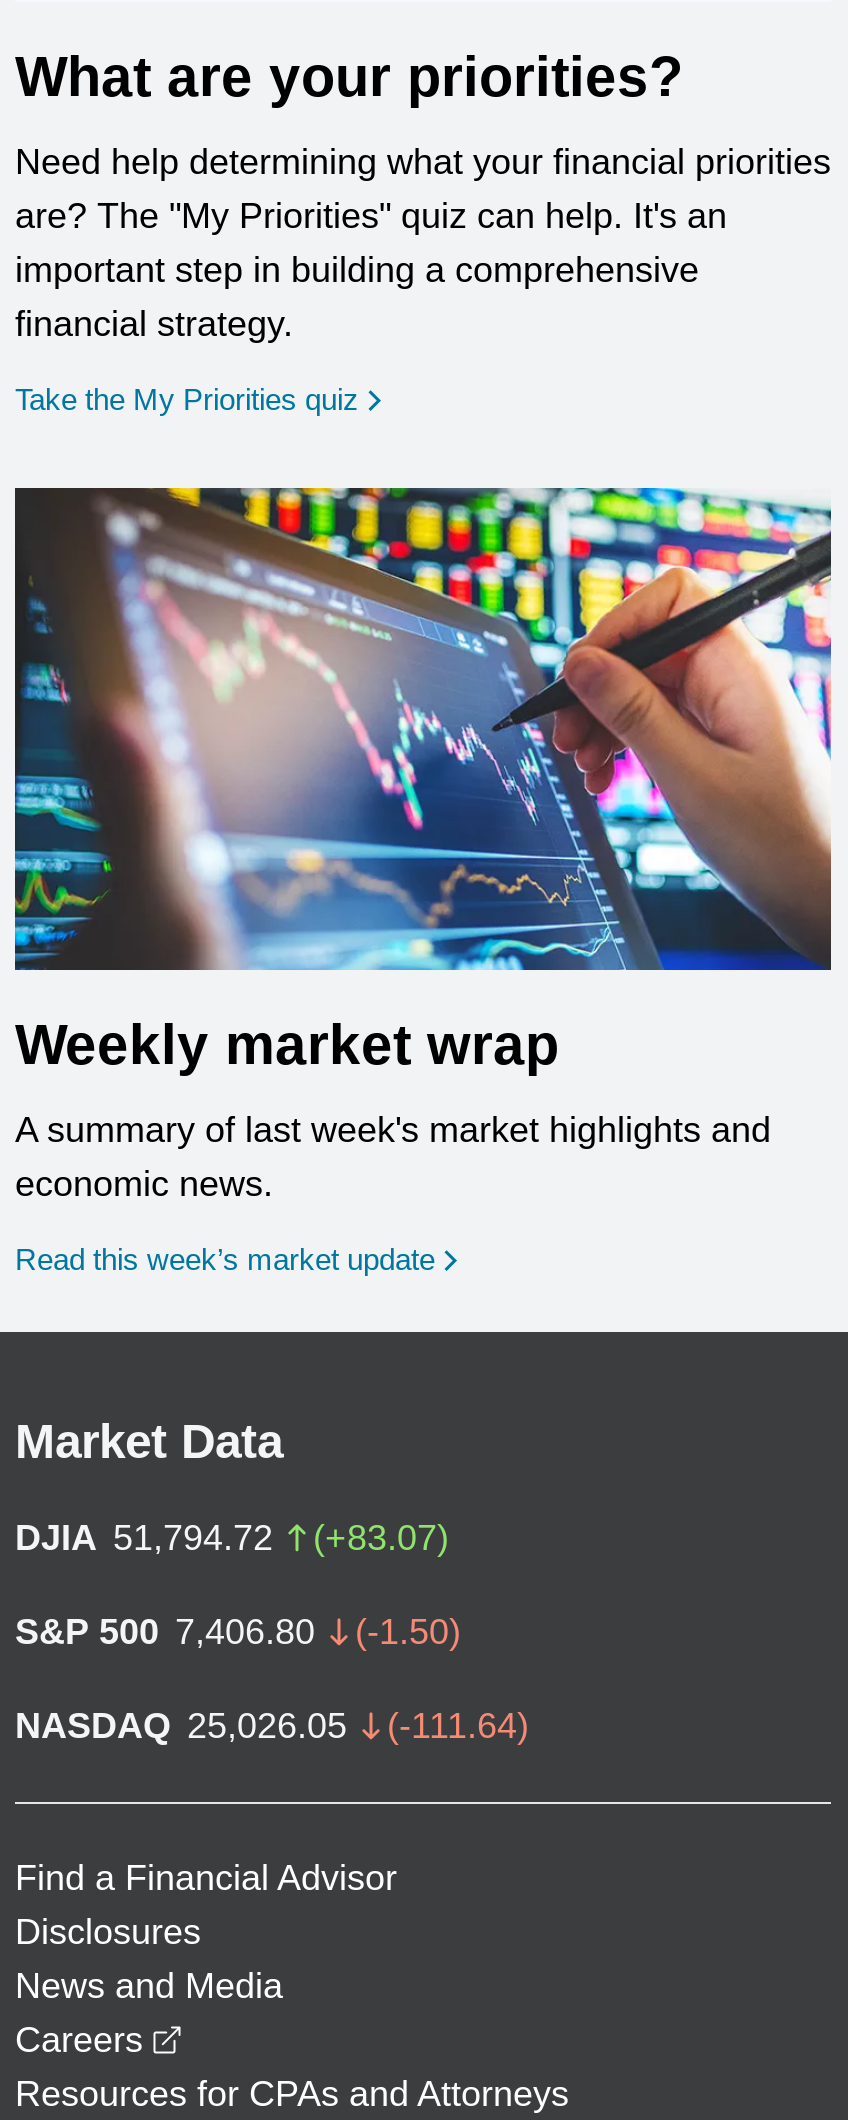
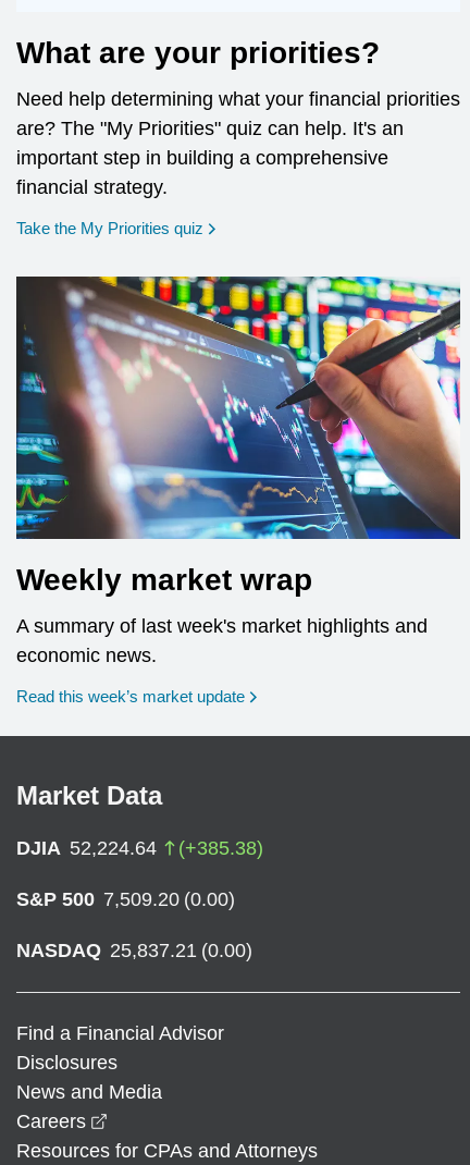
- DJIA 51,794.72
- (+83.07)
+ DJIA 52,224.64
+ (+385.38)

- S&P 500 7,406.80
- (-1.50)
+ S&P 500 7,509.20 (0.00)

- NASDAQ 25,026.05
- (-111.64)
+ NASDAQ 25,837.21 (0.00)
